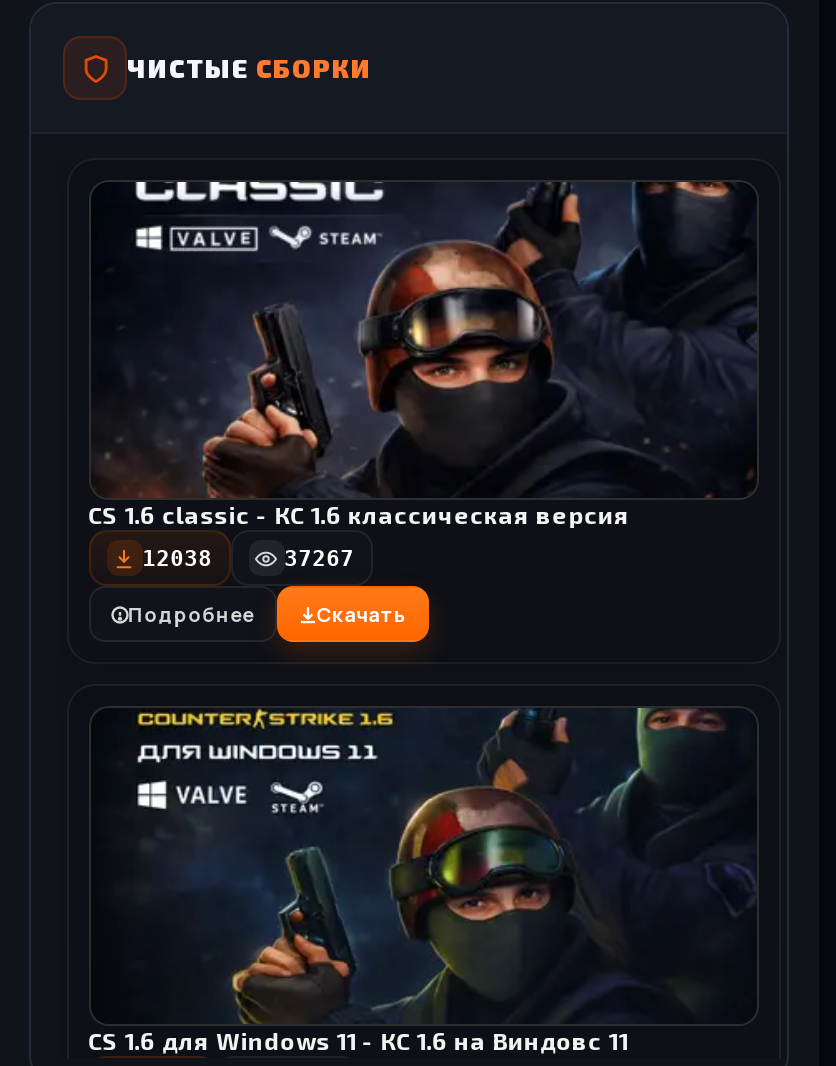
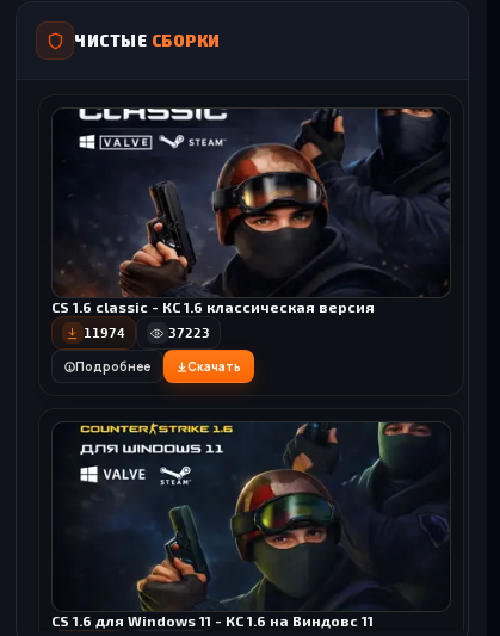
- 12038
+ 11974

- 37267
+ 37223
